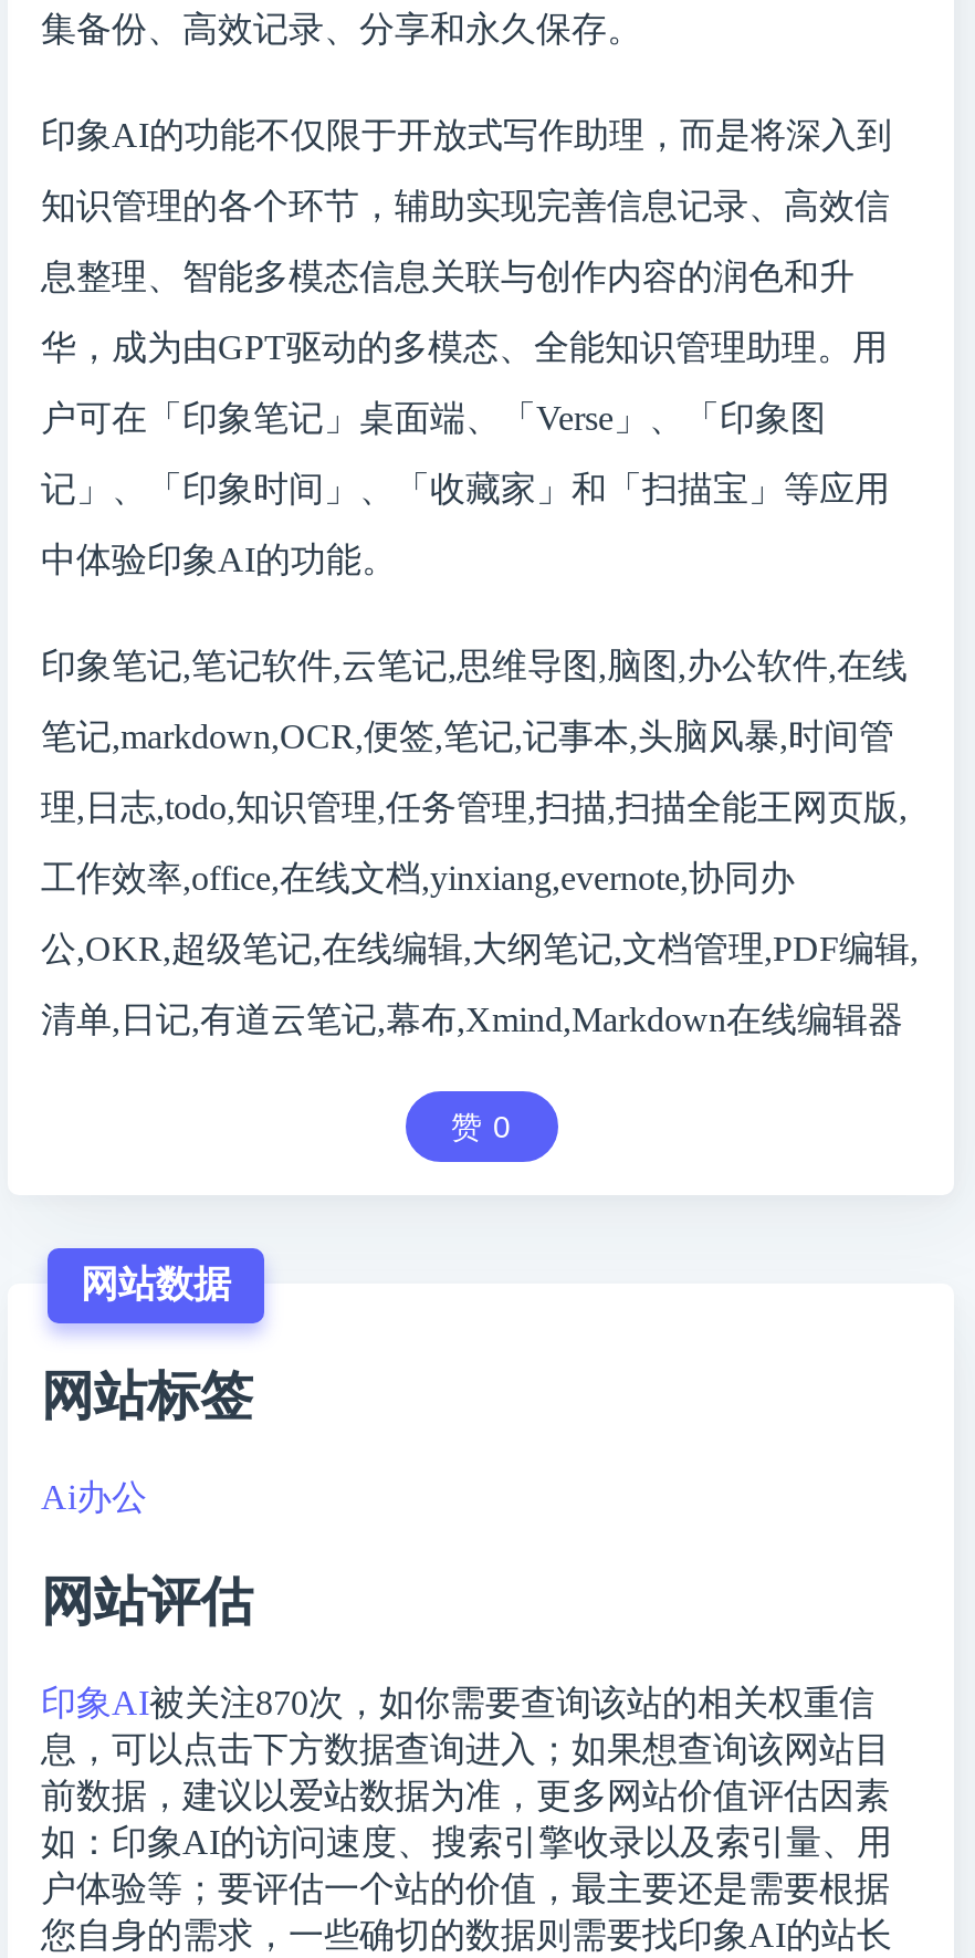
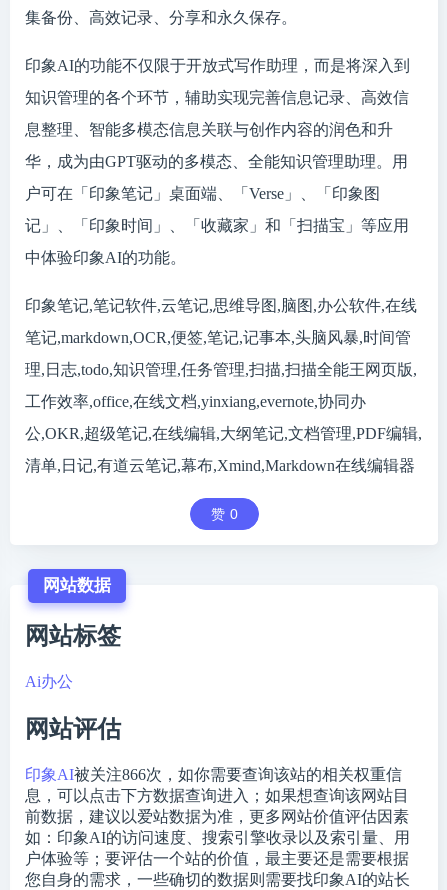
- 印象AI被关注870次，如你需要查询该站的相关权重信
+ 印象AI被关注866次，如你需要查询该站的相关权重信
